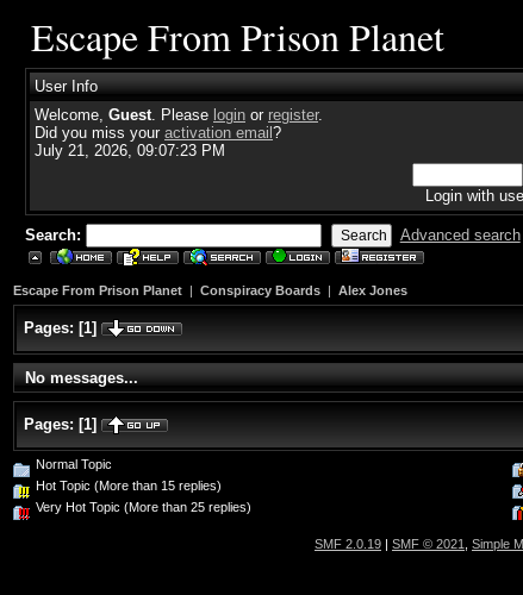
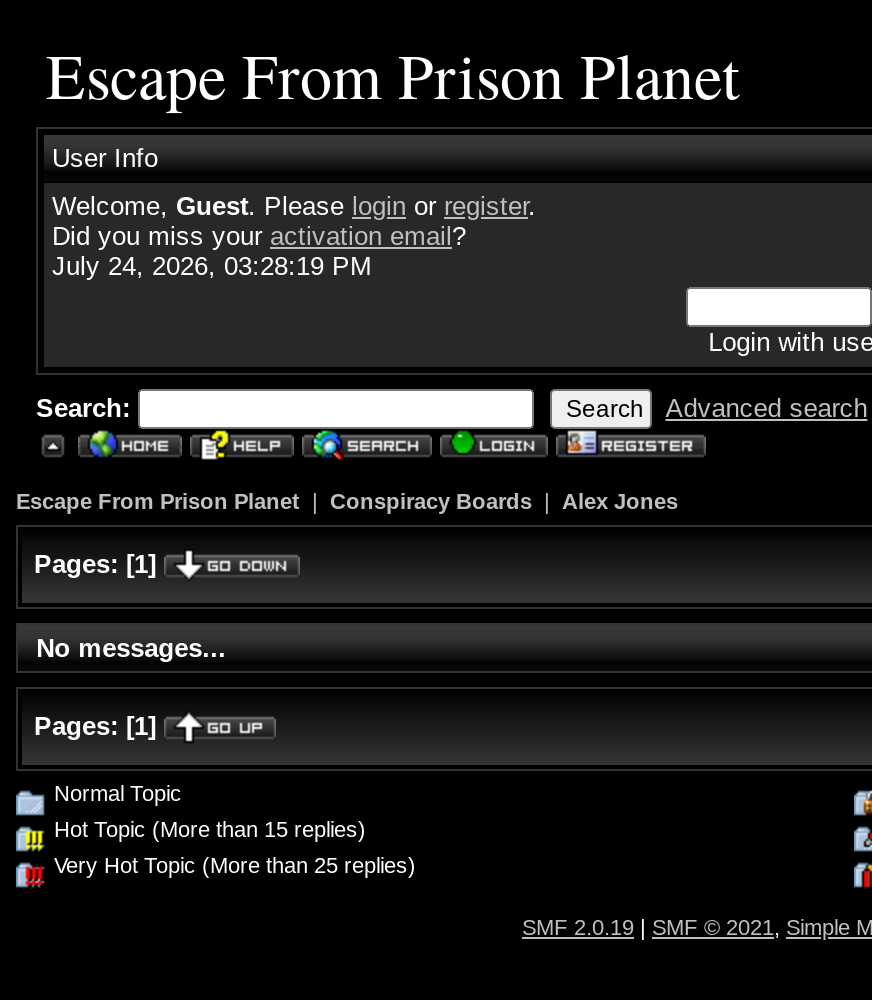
- July 21, 2026, 09:07:23 PM
+ July 24, 2026, 03:28:19 PM
